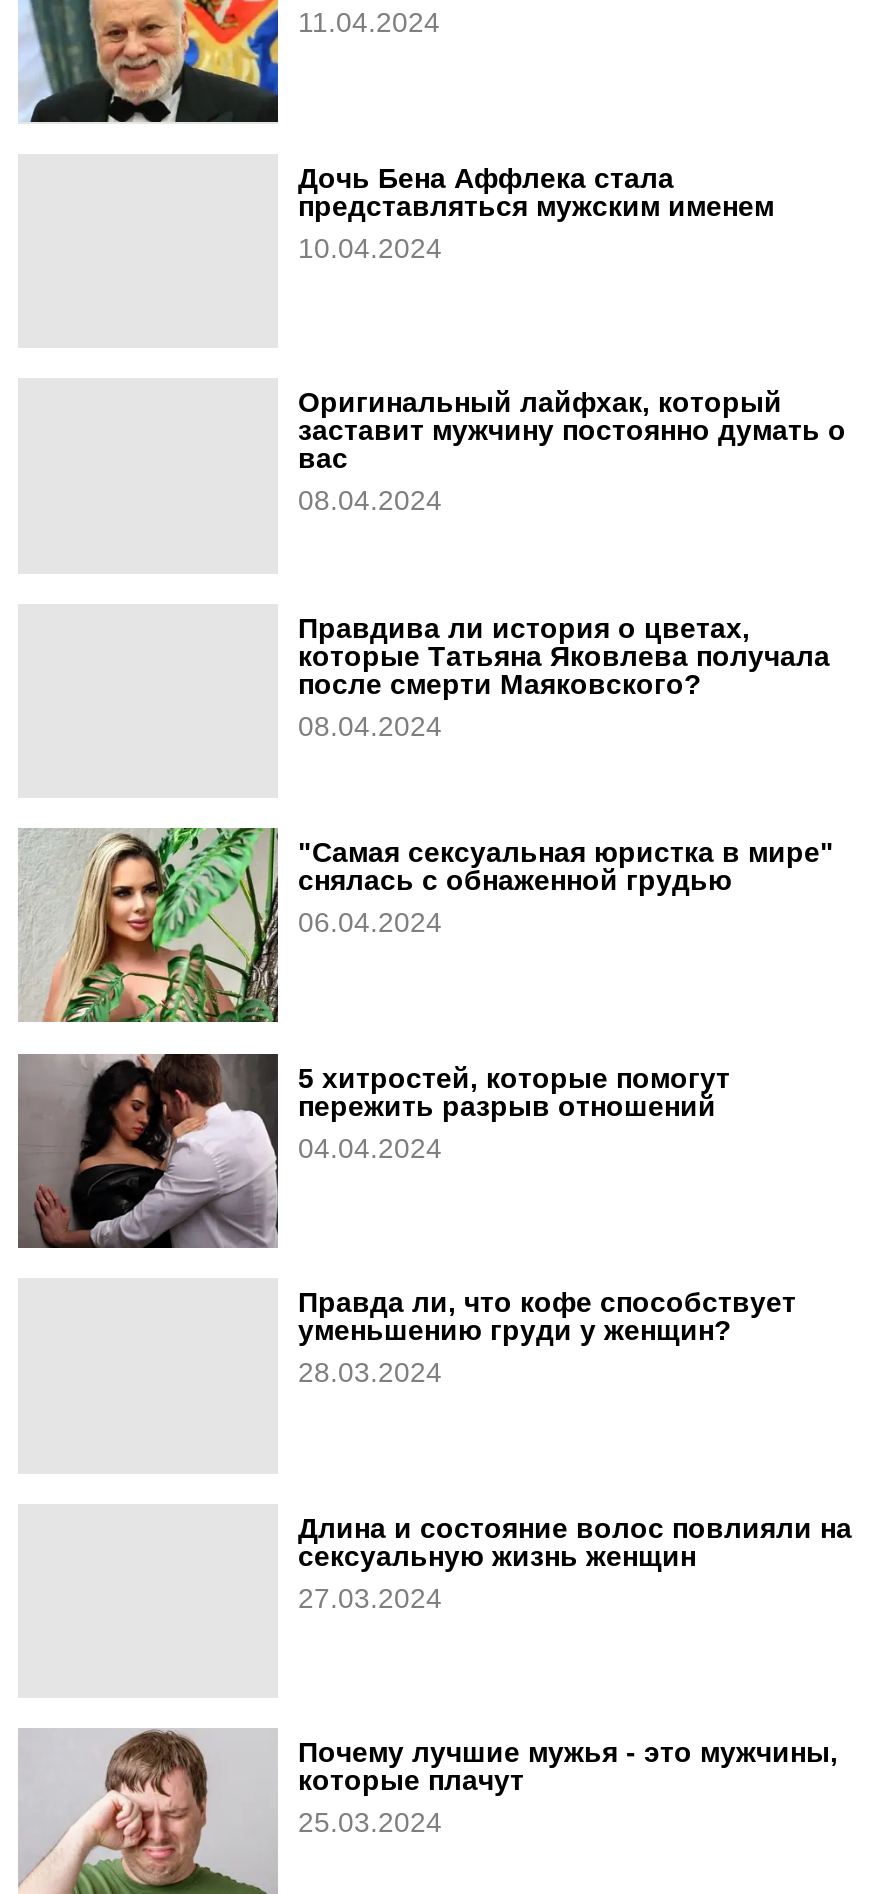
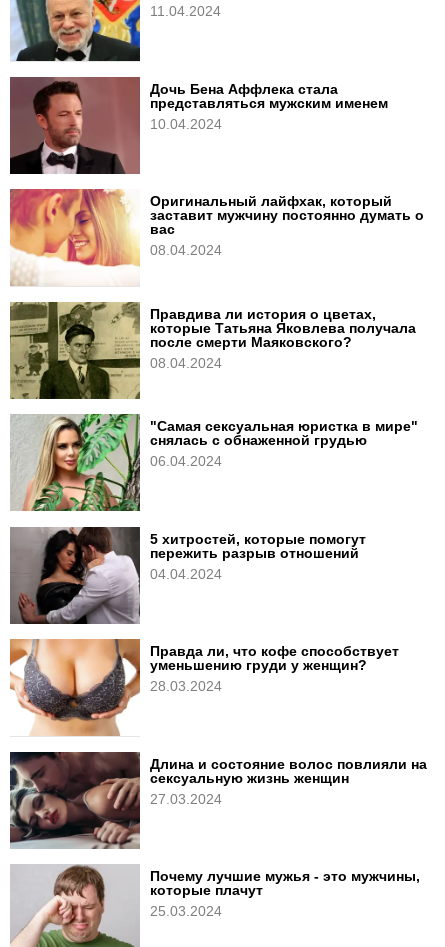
+ [image]

+ [image]

+ [image]

+ [image]

+ [image]
